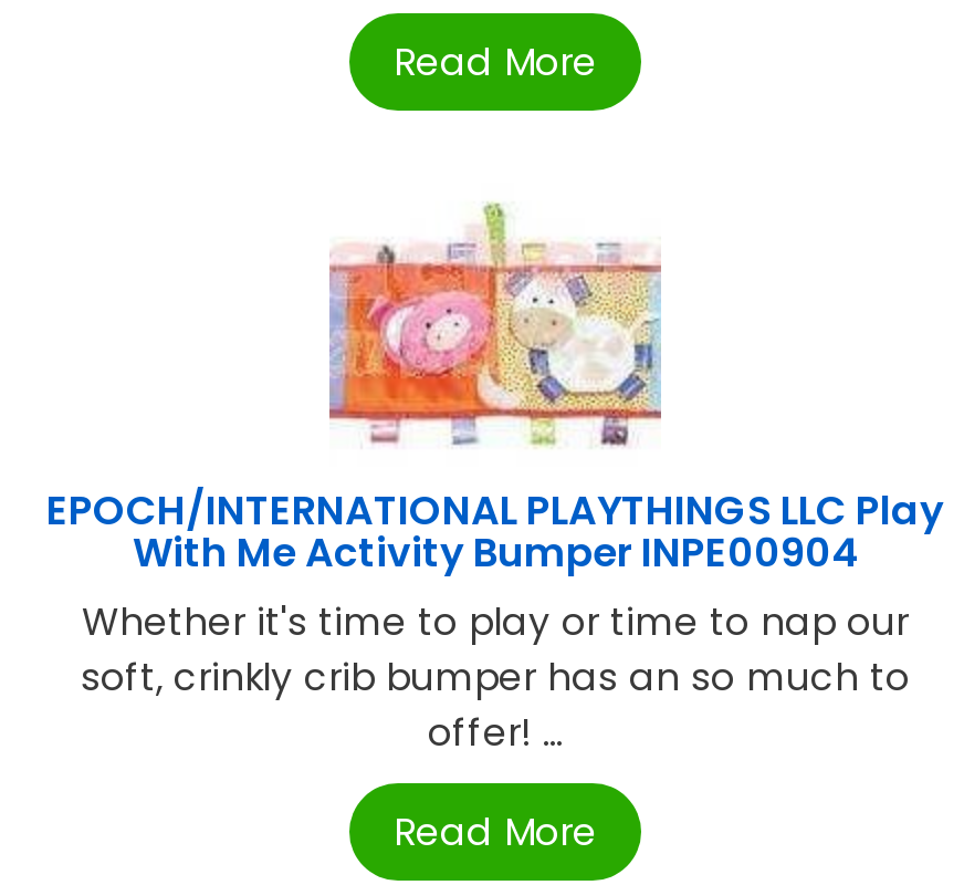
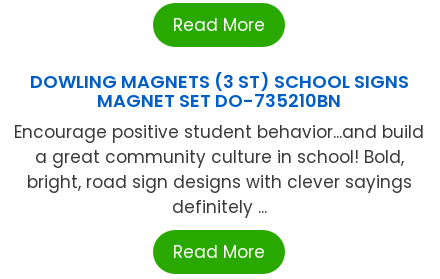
- EPOCH/INTERNATIONAL PLAYTHINGS LLC Play
- With Me Activity Bumper INPE00904
- Whether it's time to play or time to nap our
- soft, crinkly crib bumper has an so much to
- offer! ...
+ DOWLING MAGNETS (3 ST) SCHOOL SIGNS
+ MAGNET SET DO-735210BN
+ Encourage positive student behavior...and build
+ a great community culture in school! Bold,
+ bright, road sign designs with clever sayings
+ definitely ...
